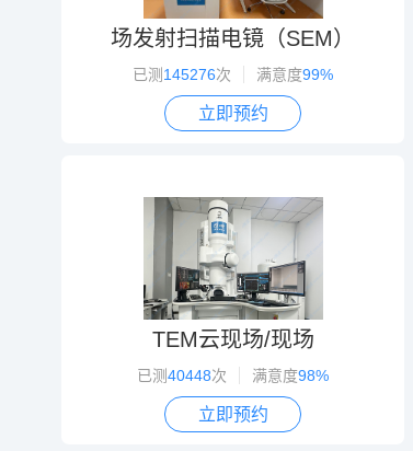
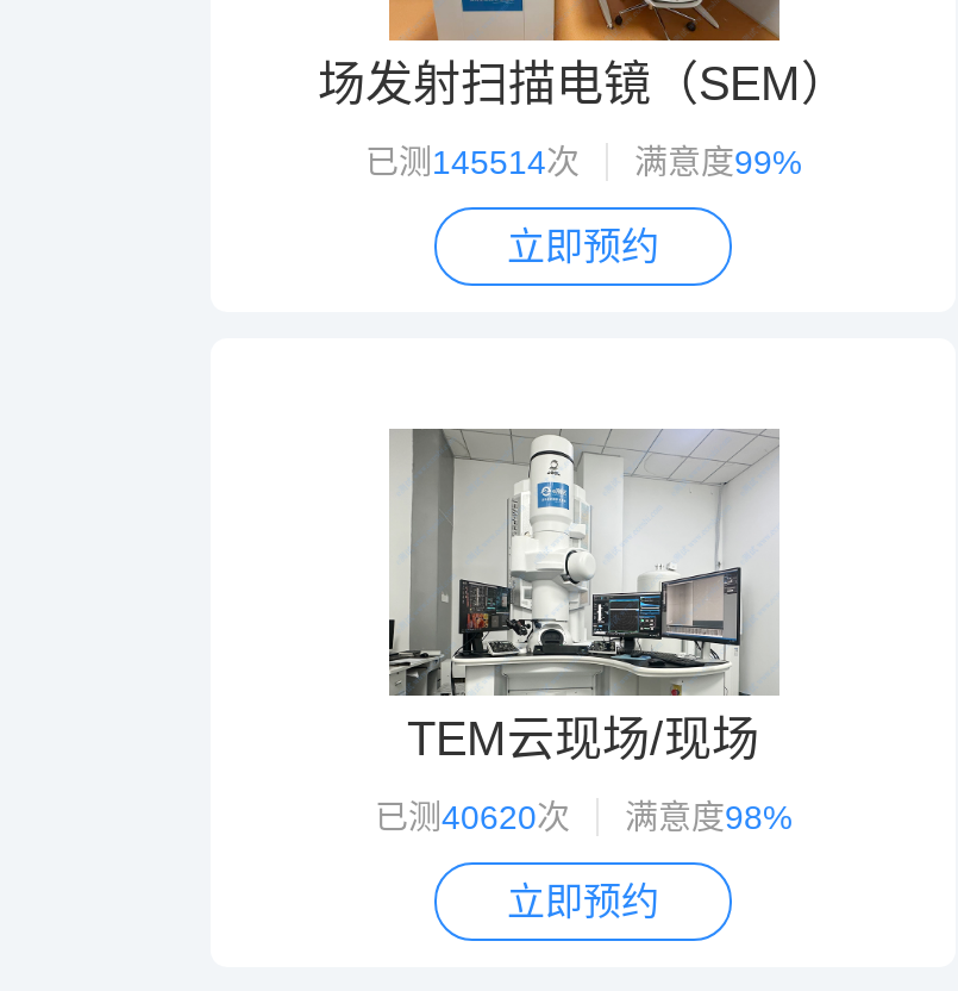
- 已测145276次 满意度99%
+ 已测145514次 满意度99%

- 已测40448次 满意度98%
+ 已测40620次 满意度98%
